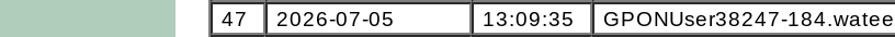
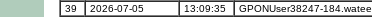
- 47 2026-07-05
+ 39 2026-07-05
